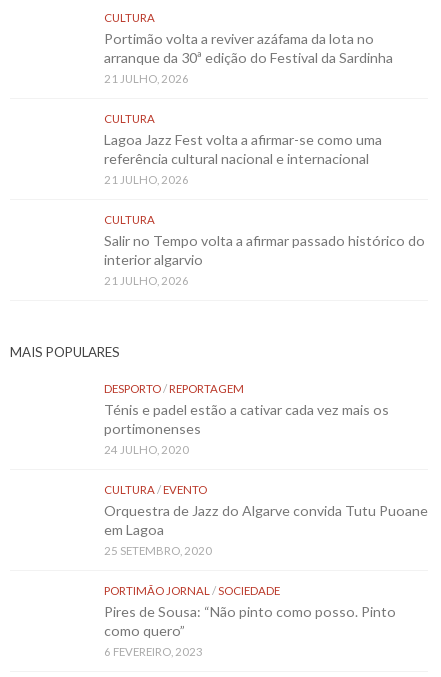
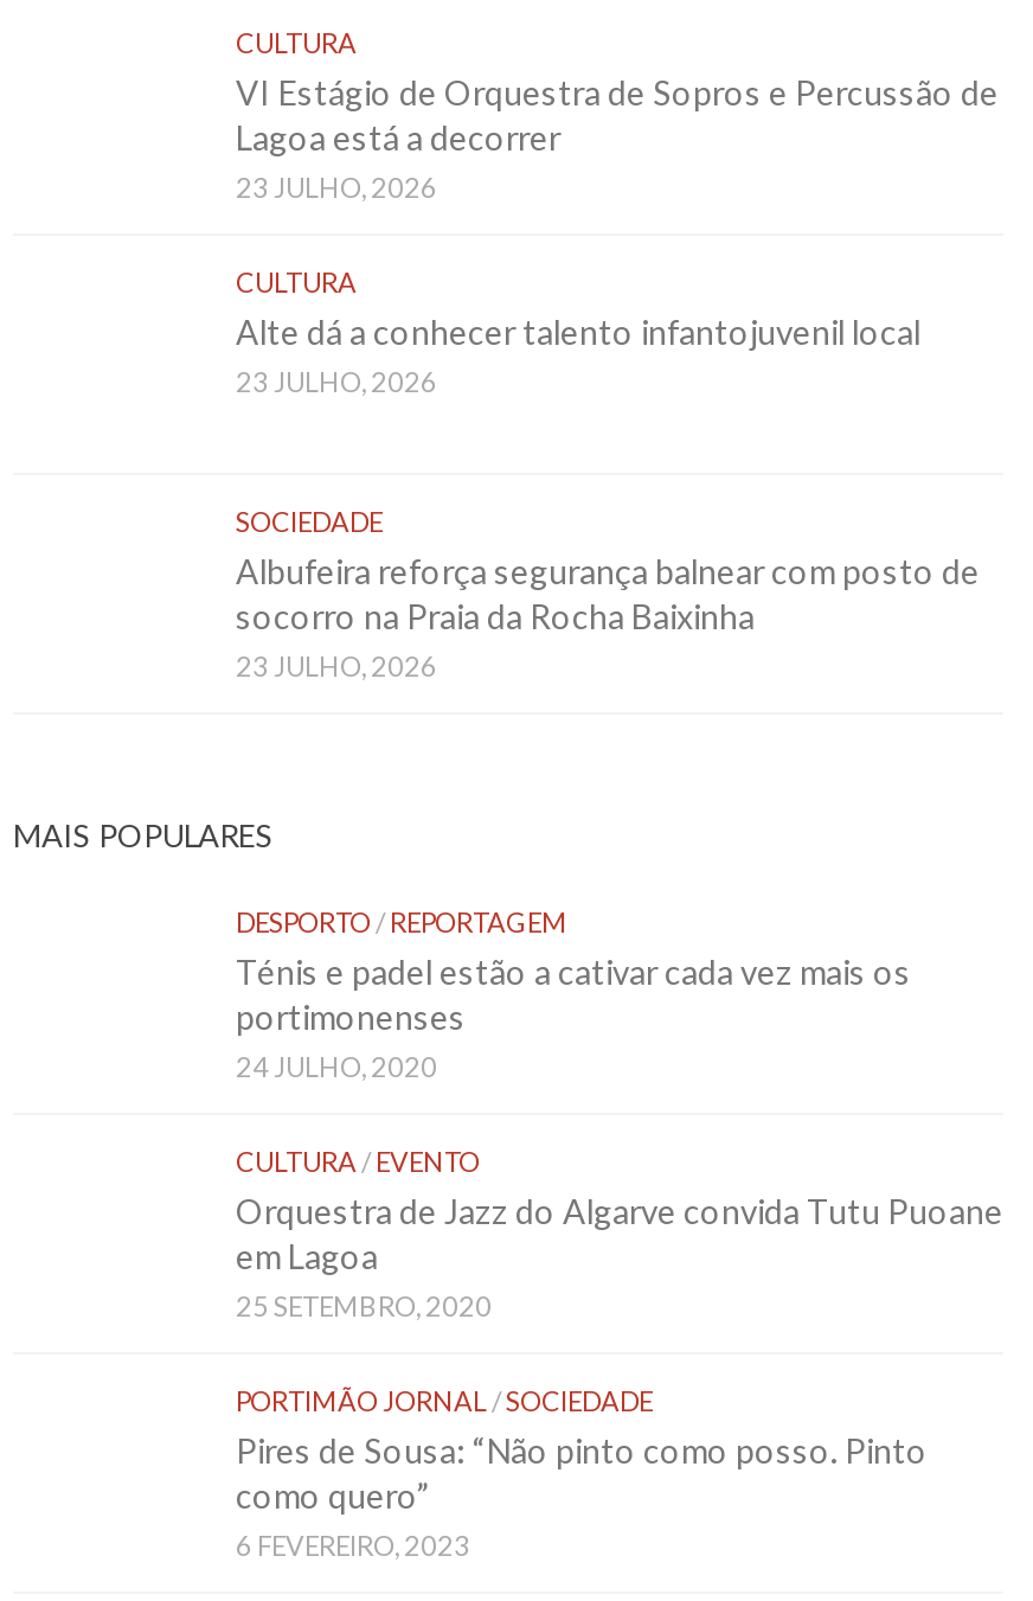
- Portimão volta a reviver azáfama da lota no
- arranque da 30ª edição do Festival da Sardinha
- 21 JULHO, 2026
+ VI Estágio de Orquestra de Sopros e Percussão de
+ Lagoa está a decorrer
+ 23 JULHO, 2026

- Lagoa Jazz Fest volta a afirmar-se como uma
- referência cultural nacional e internacional
- 21 JULHO, 2026
+ Alte dá a conhecer talento infantojuvenil local
+ 23 JULHO, 2026

- CULTURA
- Salir no Tempo volta a afirmar passado histórico do
- interior algarvio
- 21 JULHO, 2026
+ SOCIEDADE
+ Albufeira reforça segurança balnear com posto de
+ socorro na Praia da Rocha Baixinha
+ 23 JULHO, 2026
